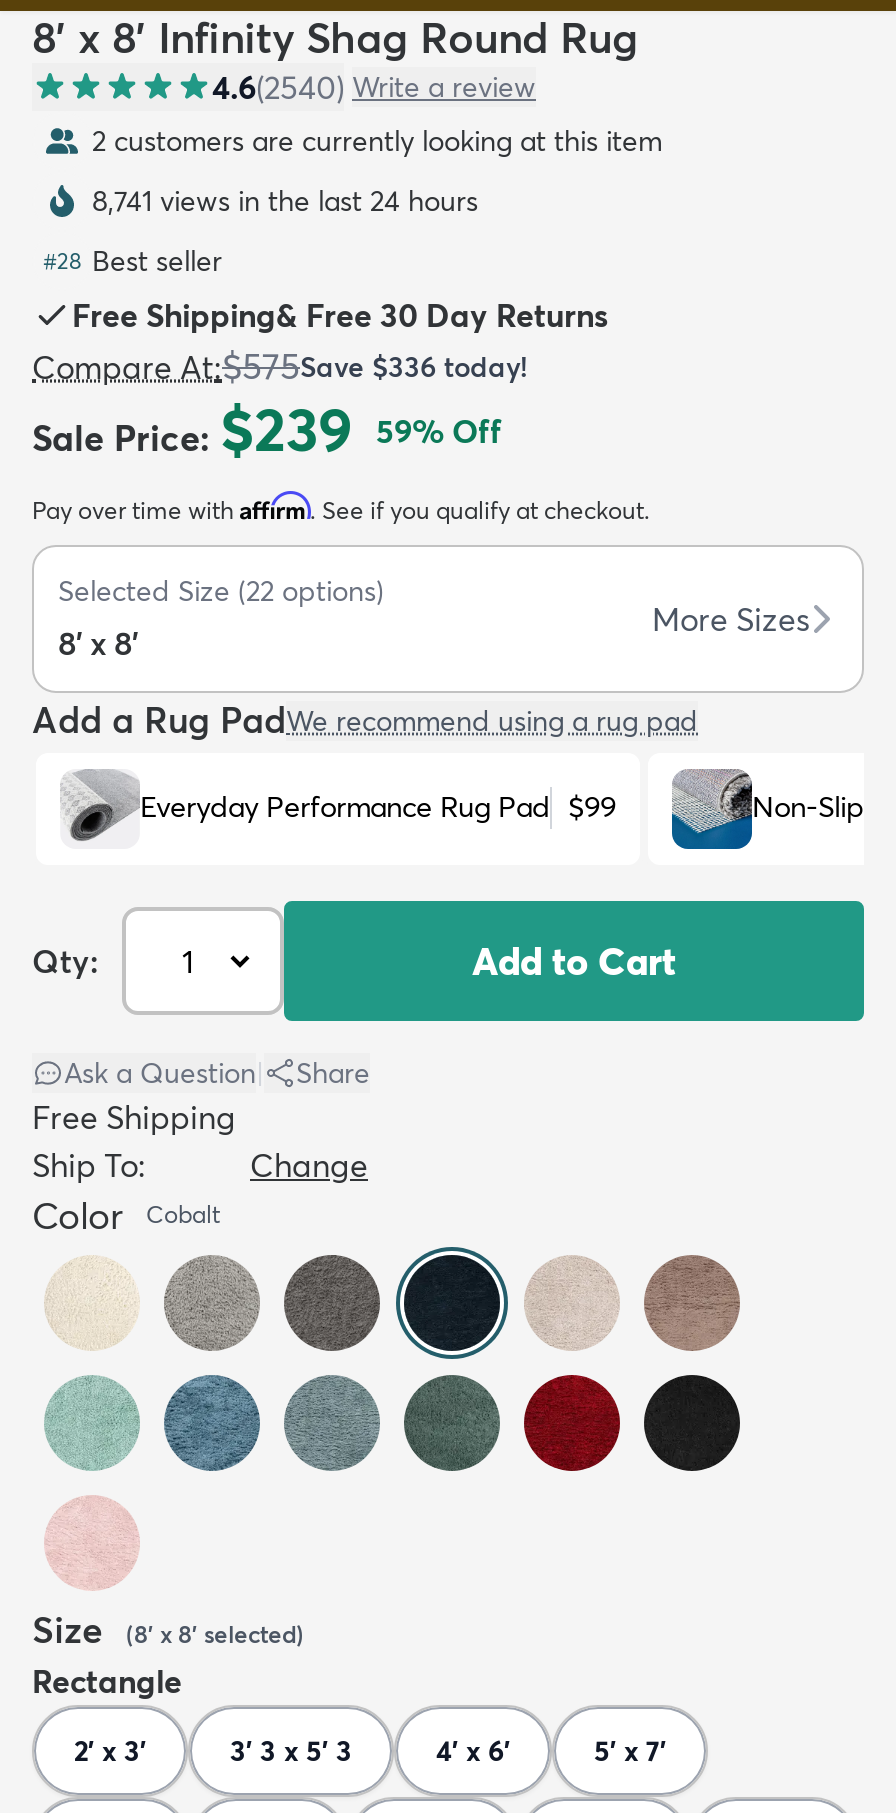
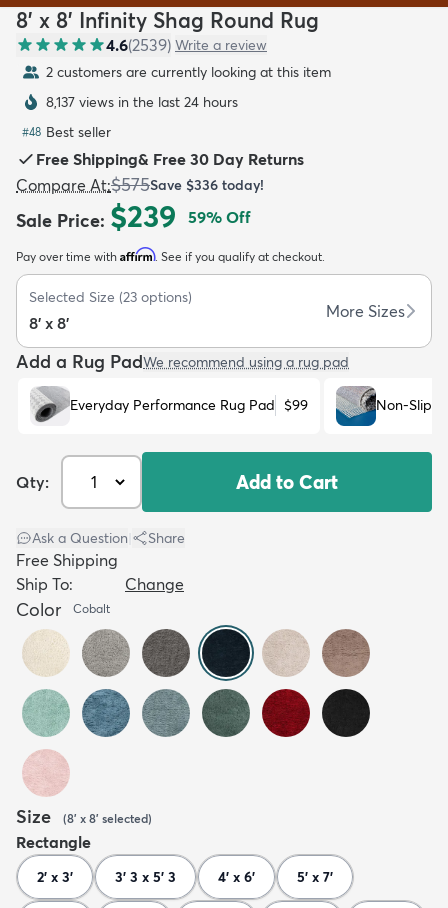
- 4.6(2540) Write a review
+ 4.6(2539) Write a review

- 8,741 views in the last 24 hours
+ 8,137 views in the last 24 hours

- #28 Best seller
+ #48 Best seller

- Selected Size (22 options)
+ Selected Size (23 options)
